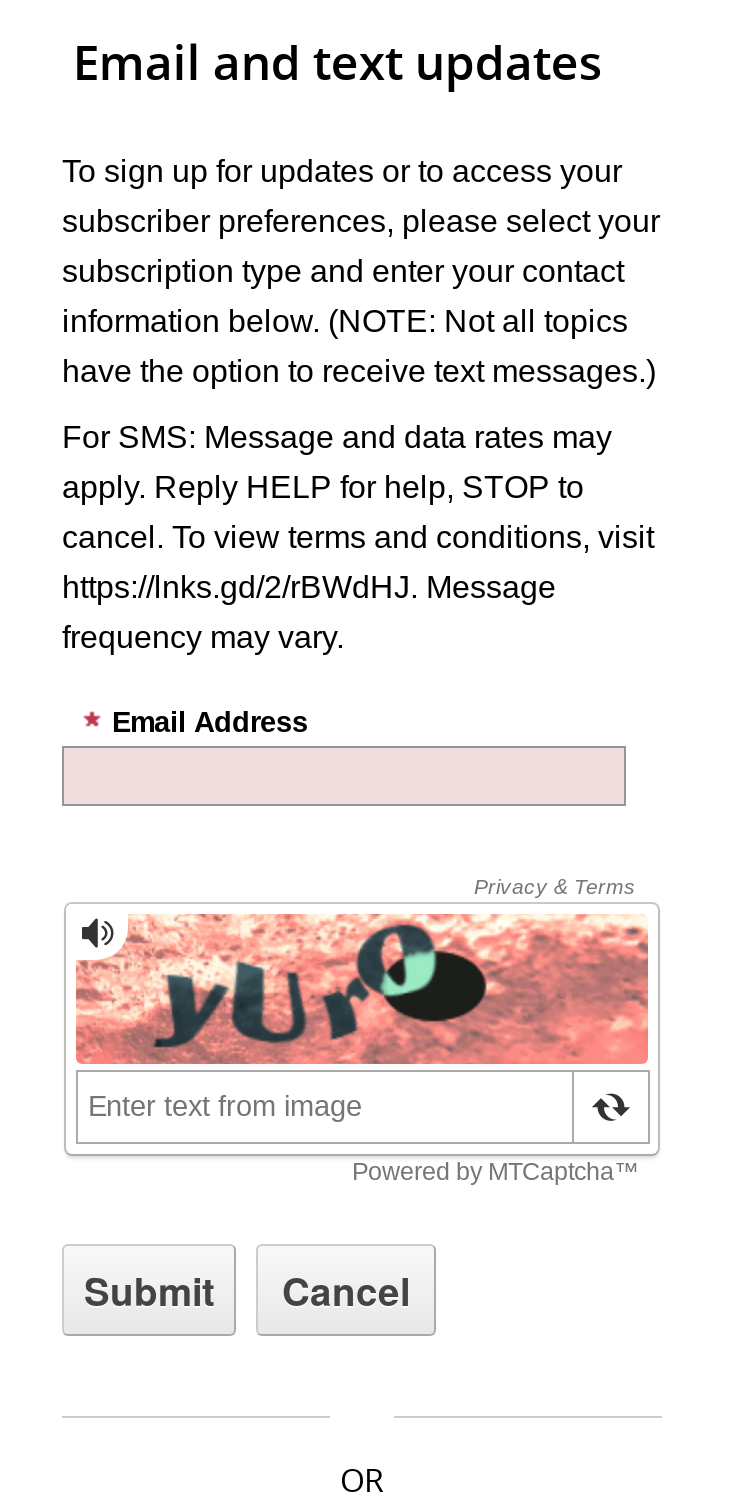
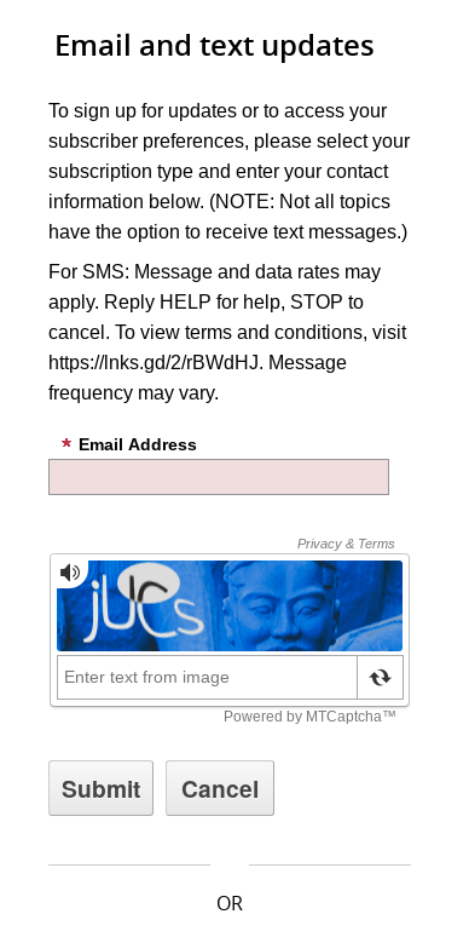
- [image]
+ [image]
